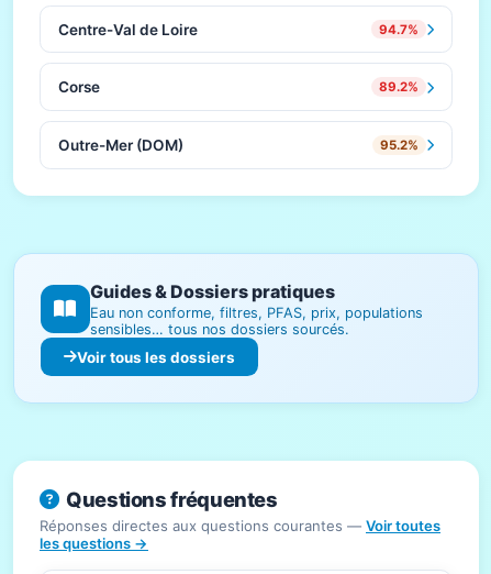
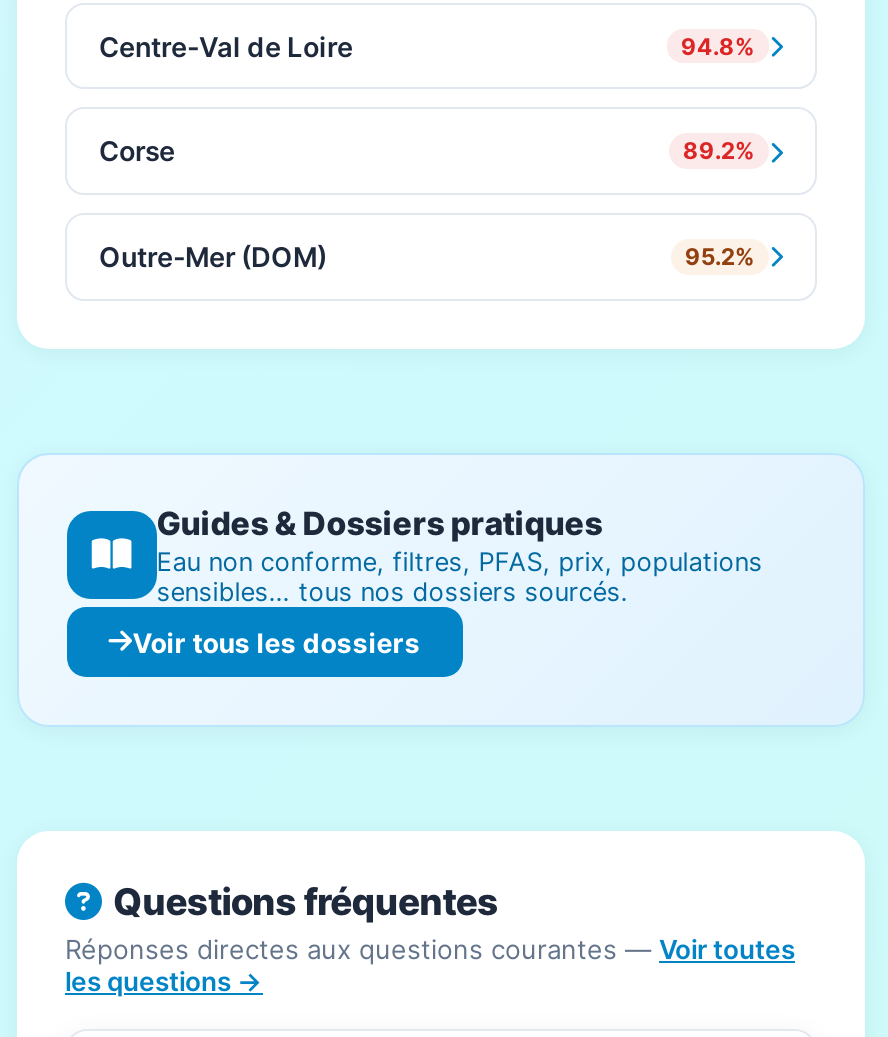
- 94.7%
+ 94.8%
